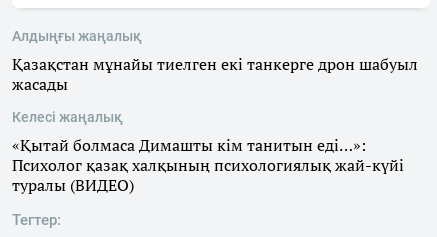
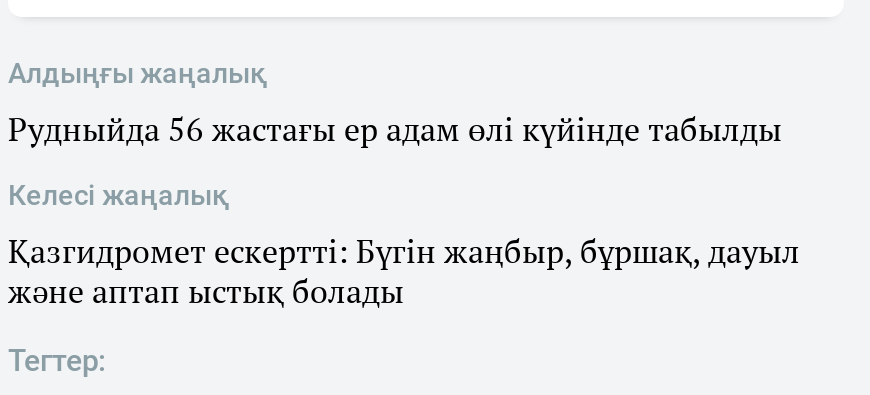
- Қазақстан мұнайы тиелген екі танкерге дрон шабуыл
- жасады
+ Рудныйда 56 жастағы ер адам өлі күйінде табылды

- «Қытай болмаса Димашты кім танитын еді…»:
- Психолог қазақ халқының психологиялық жай-күйі
- туралы (ВИДЕО)
+ Қазгидромет ескертті: Бүгін жаңбыр, бұршақ, дауыл
+ және аптап ыстық болады
